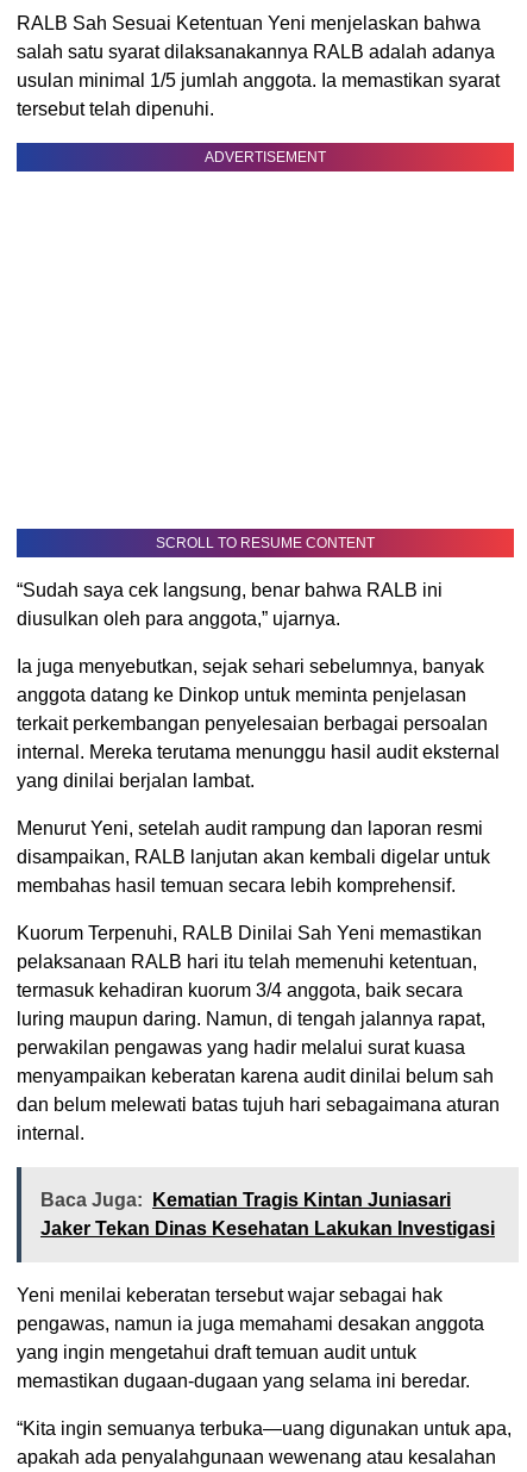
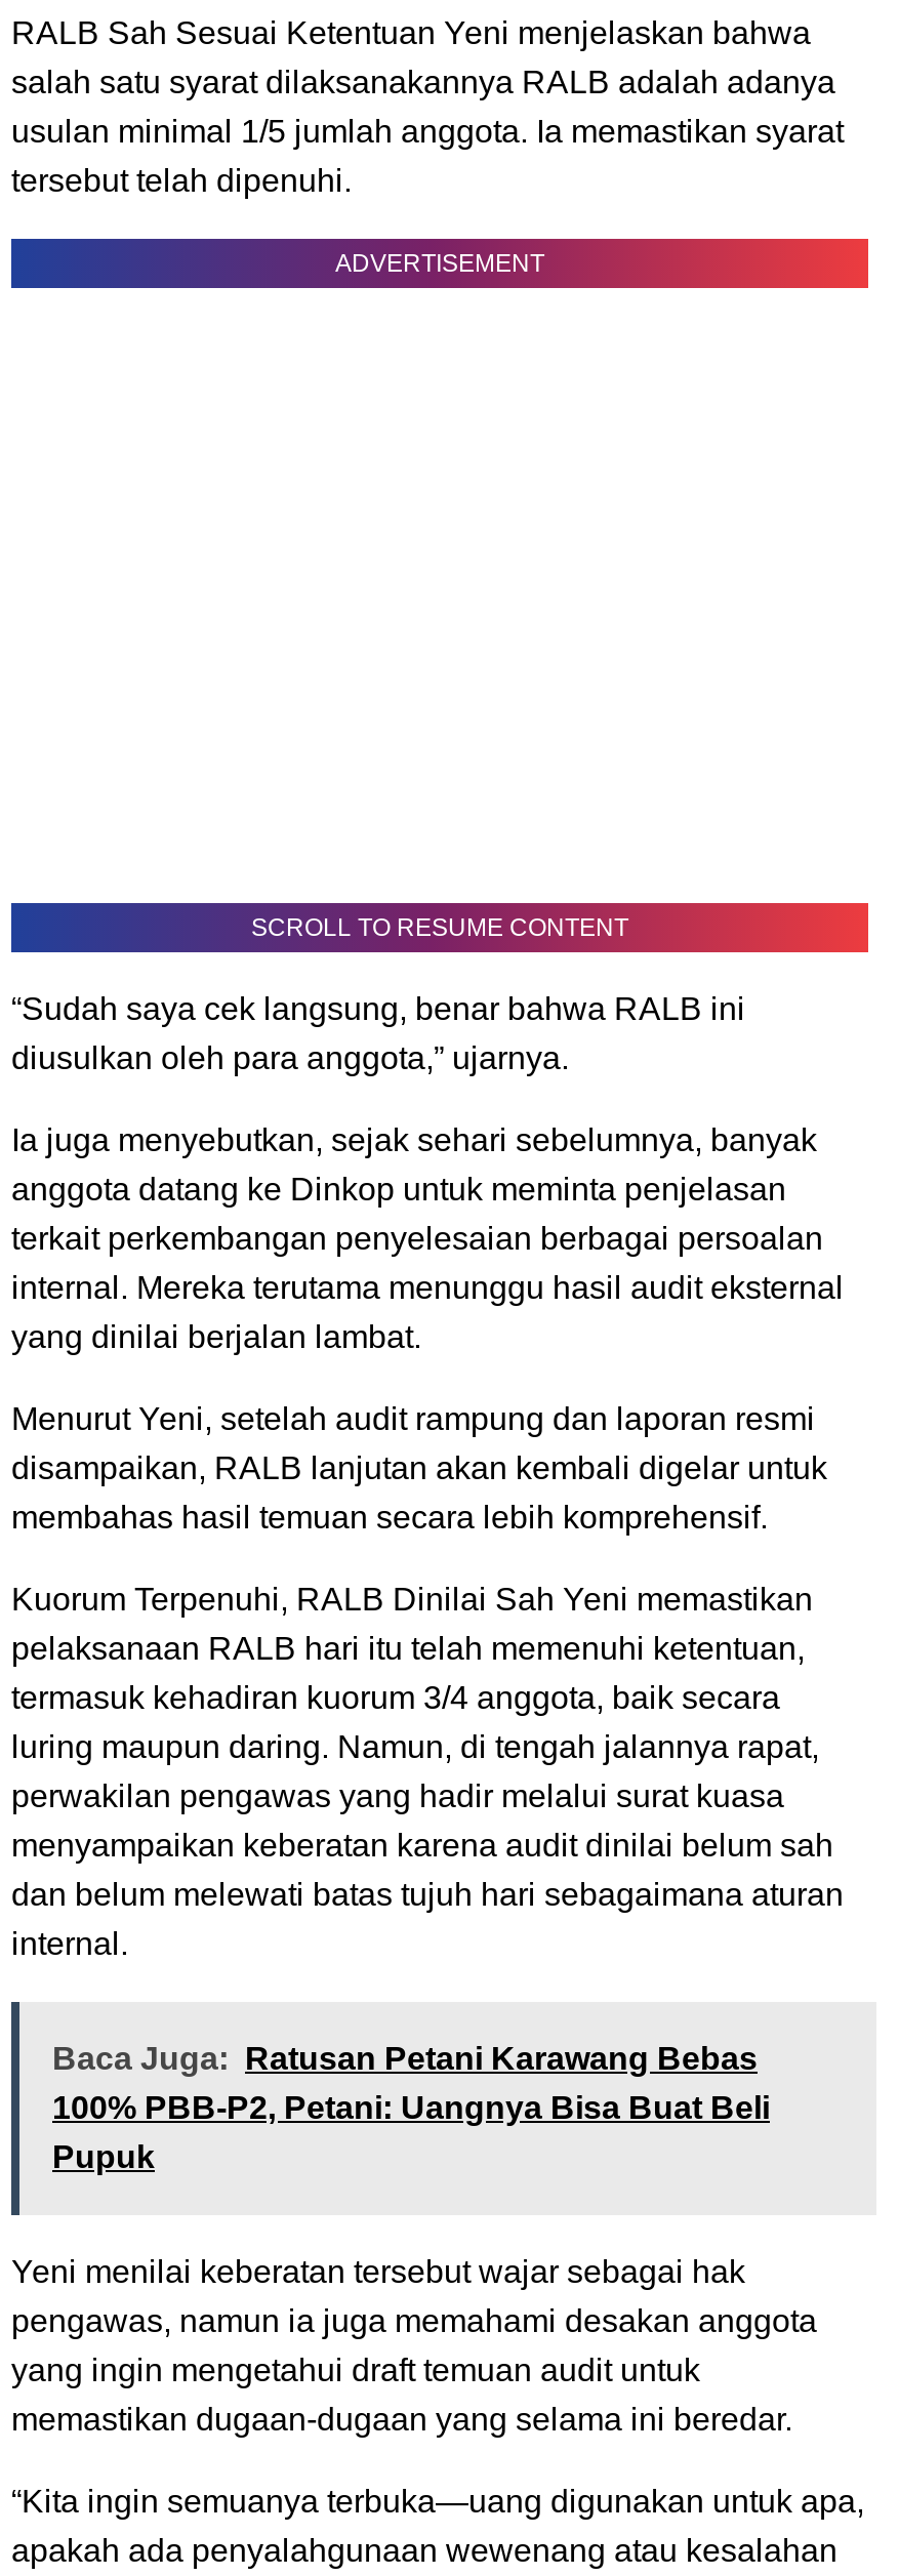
- Baca Juga: Kematian Tragis Kintan Juniasari
- Jaker Tekan Dinas Kesehatan Lakukan Investigasi
+ Baca Juga: Ratusan Petani Karawang Bebas
+ 100% PBB-P2, Petani: Uangnya Bisa Buat Beli
+ Pupuk
